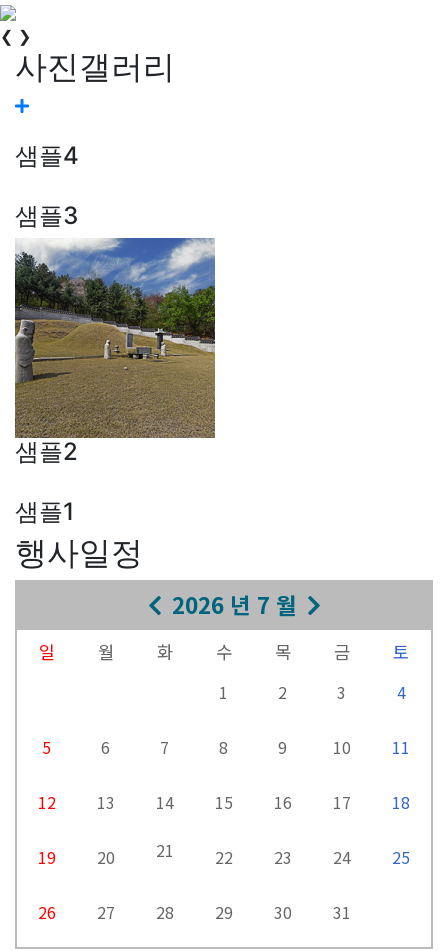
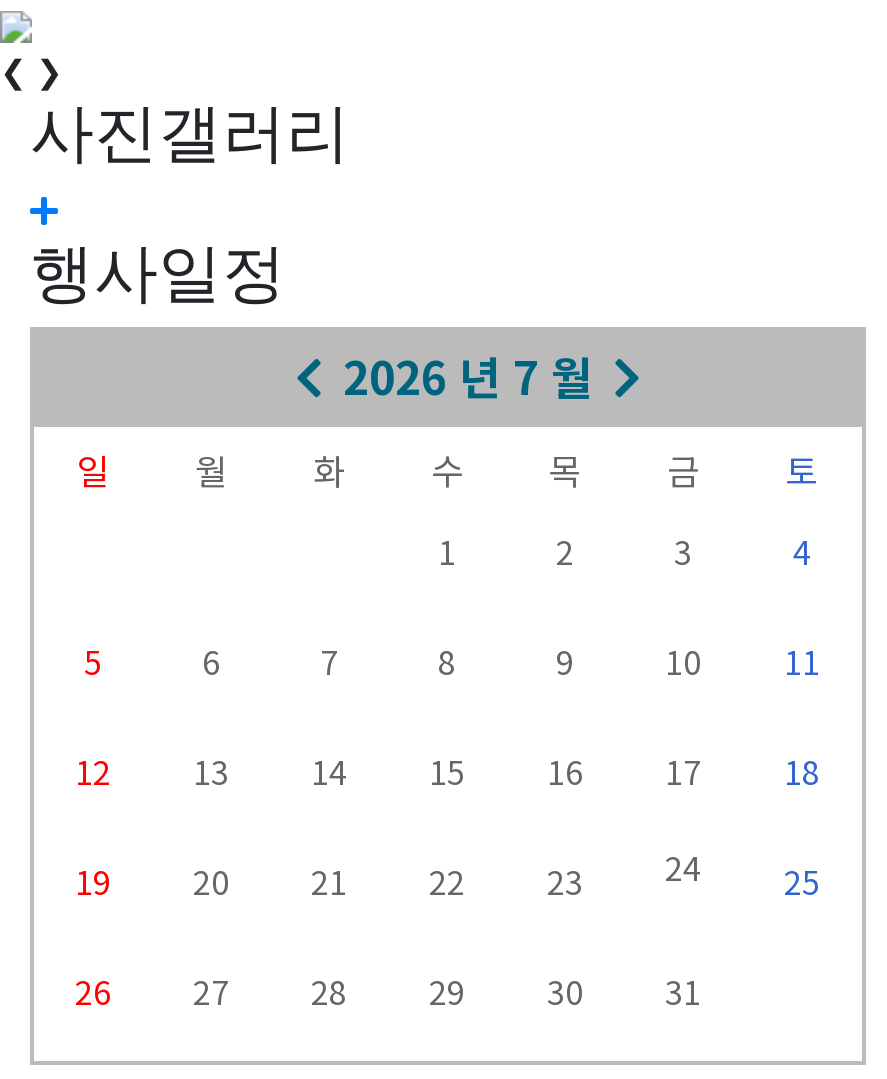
- 샘플4
- 샘플3

- [image]
- 샘플2
- 샘플1
